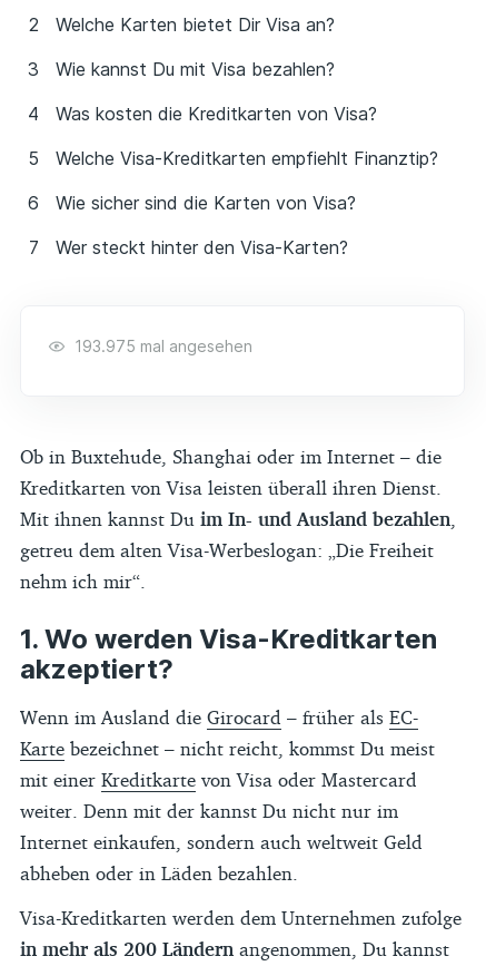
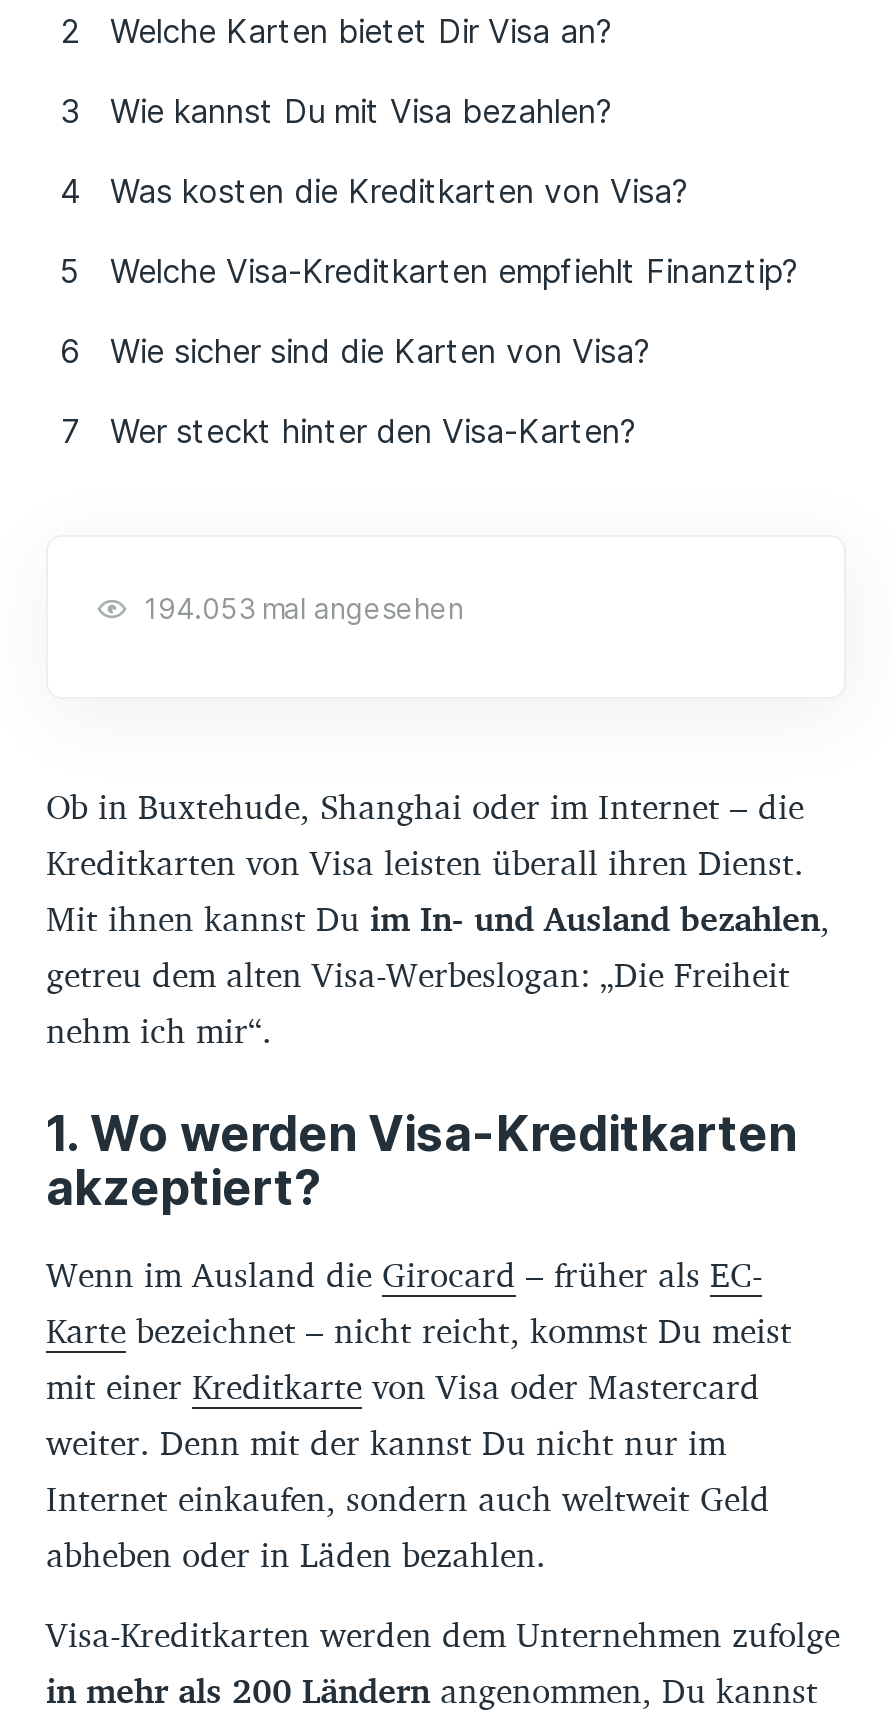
- 193.975 mal angesehen
+ 194.053 mal angesehen
